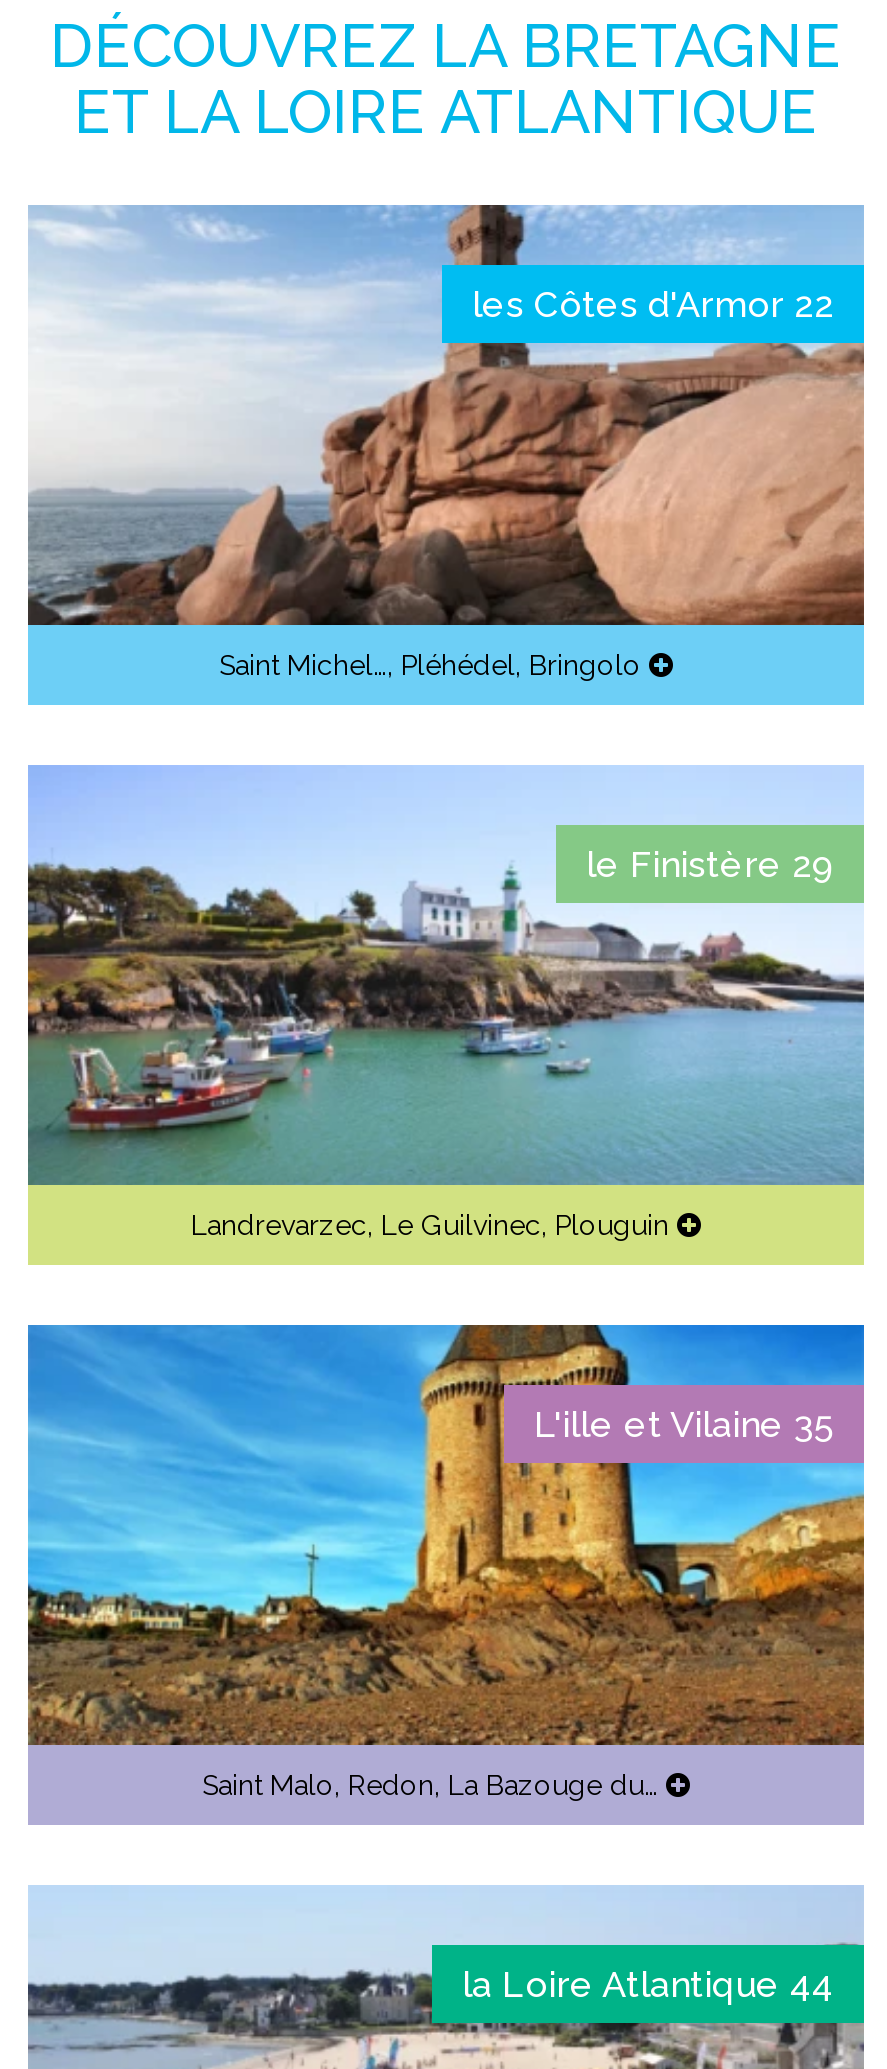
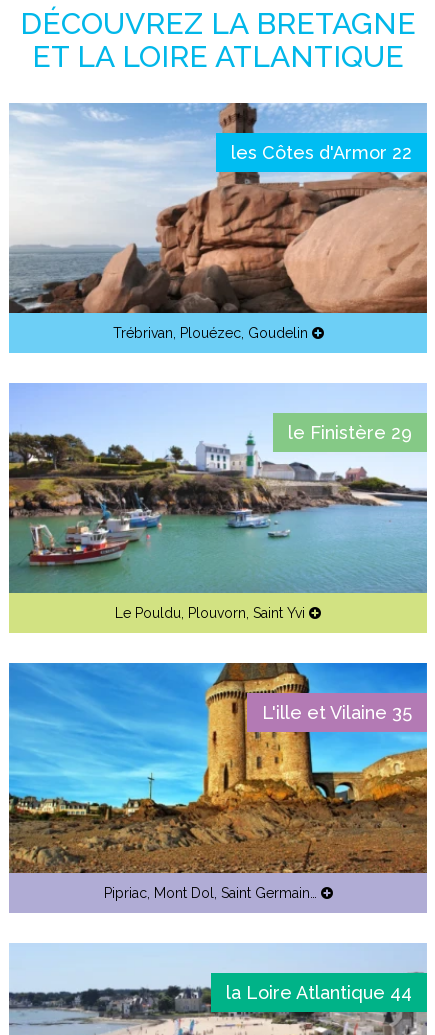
- Saint Michel…, Pléhédel, Bringolo
+ Trébrivan, Plouézec, Goudelin

- Landrevarzec, Le Guilvinec, Plouguin
+ Le Pouldu, Plouvorn, Saint Yvi

- Saint Malo, Redon, La Bazouge du…
+ Pipriac, Mont Dol, Saint Germain…
